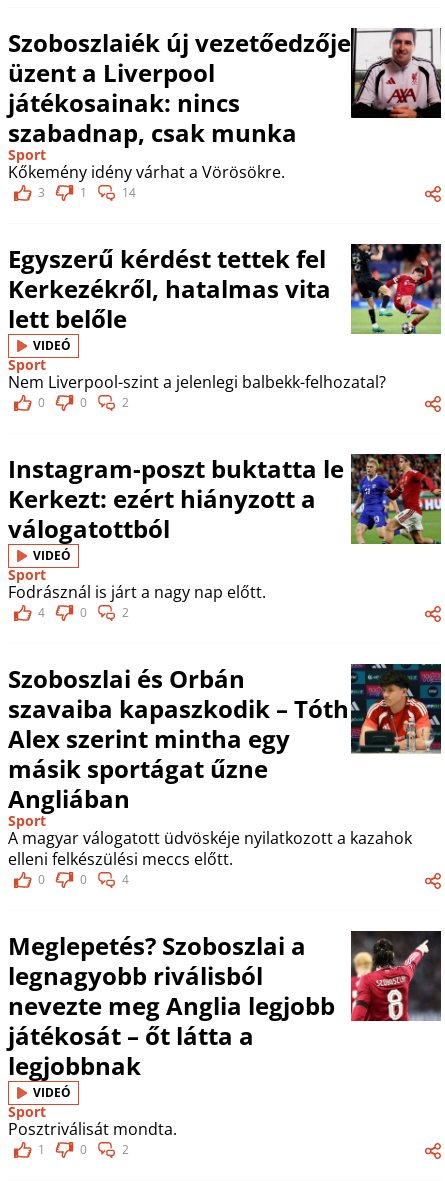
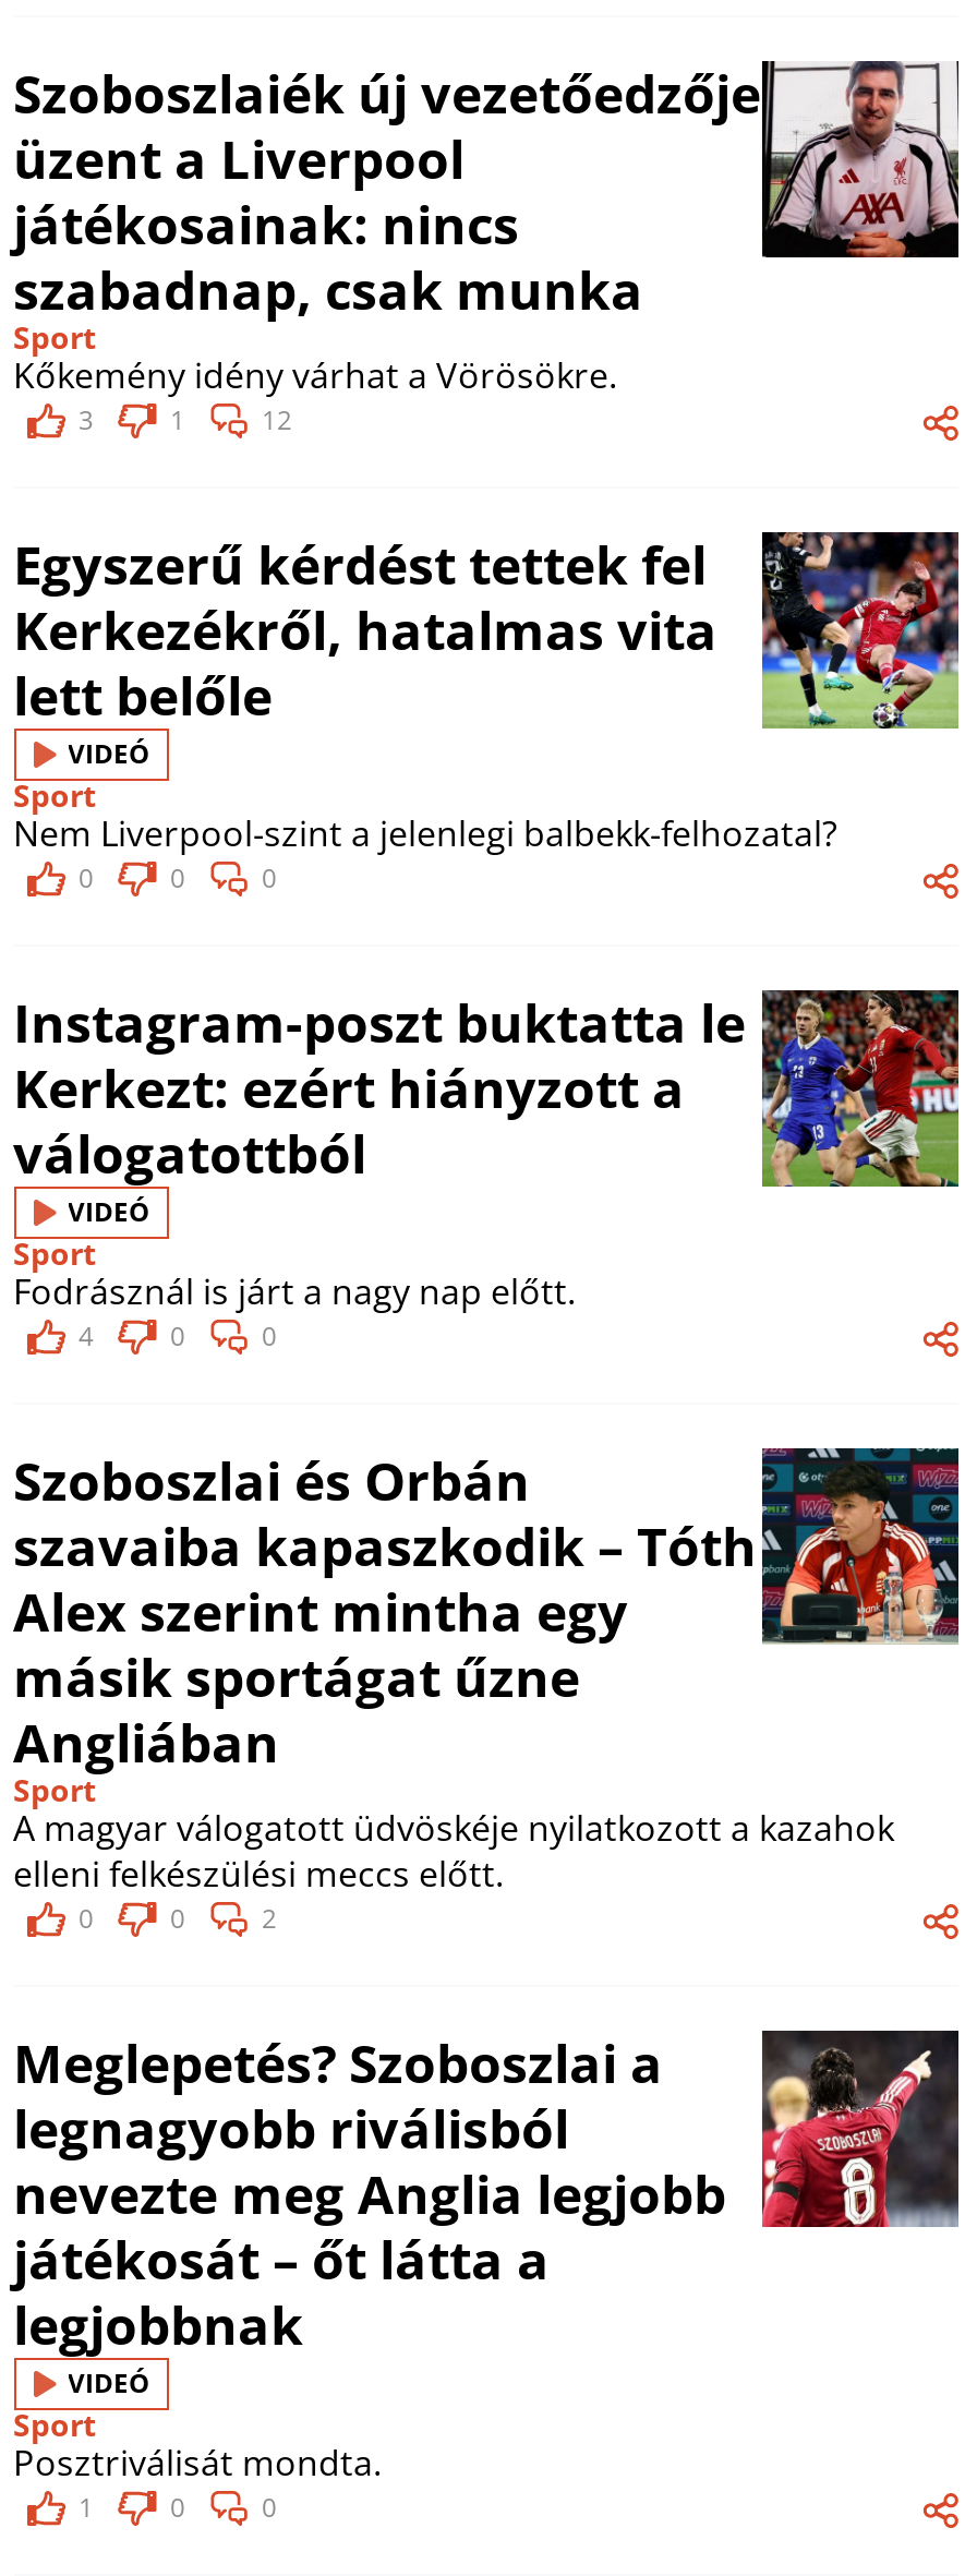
- 14
+ 12

- 2
+ 0

- 2
+ 0

- 4
+ 2

- 2
+ 0
